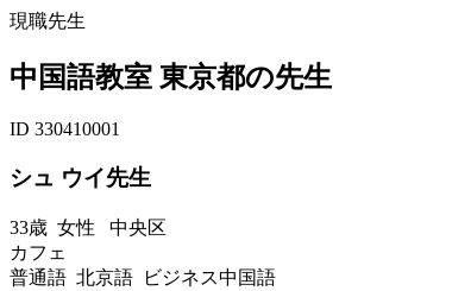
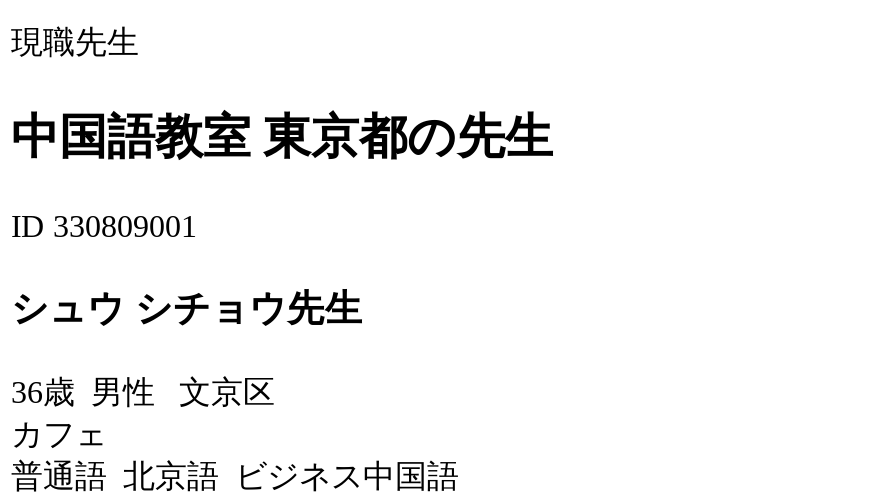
- ID 330410001
+ ID 330809001

- シュ ウイ先生
+ シュウ シチョウ先生

- 33歳女性中央区
+ 36歳男性文京区
